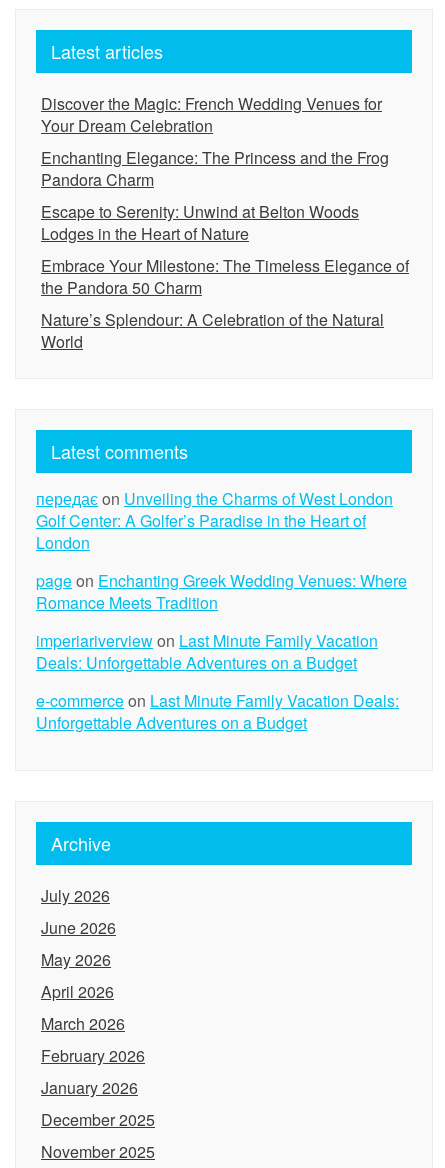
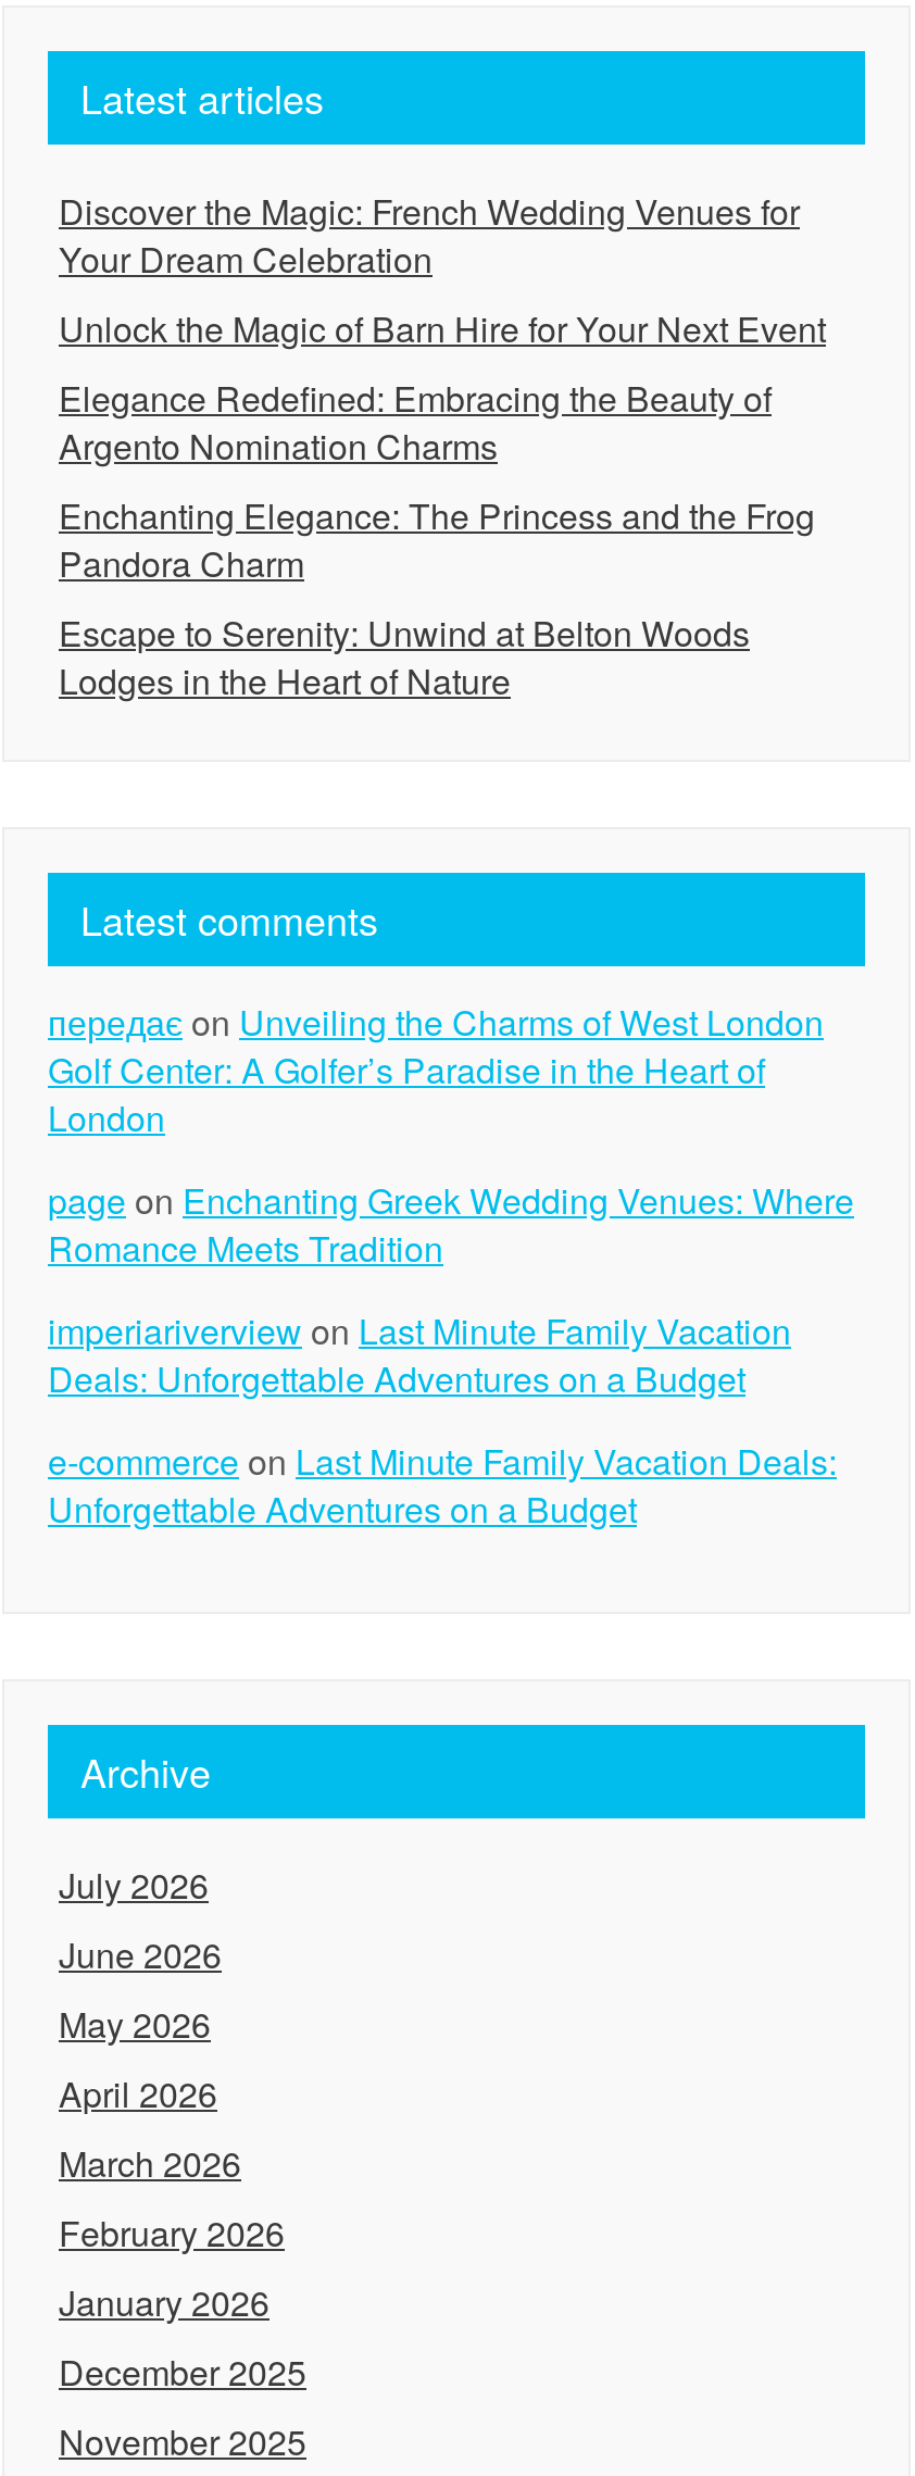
+ Unlock the Magic of Barn Hire for Your Next Event
+ Elegance Redefined: Embracing the Beauty of
+ Argento Nomination Charms

moved down: Enchanting Elegance: The Princess and the Frog | Pandora Charm | Escape to Serenity: Unwind at Belton Woods | Lodges in the Heart of Nature

- Embrace Your Milestone: The Timeless Elegance of
- the Pandora 50 Charm
- Nature’s Splendour: A Celebration of the Natural
- World
